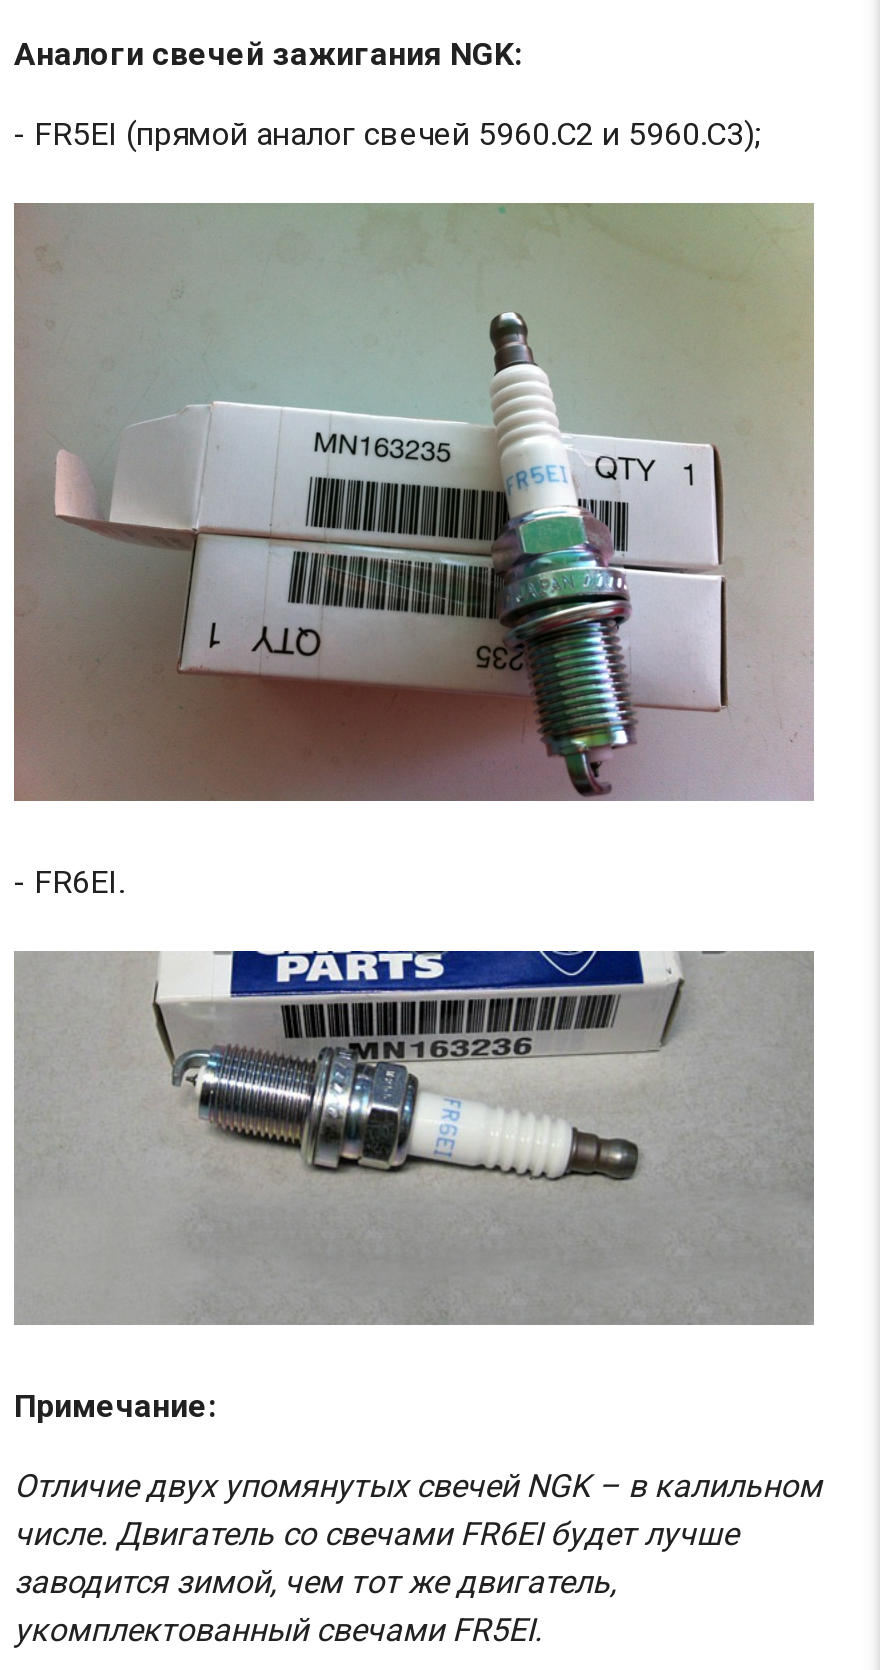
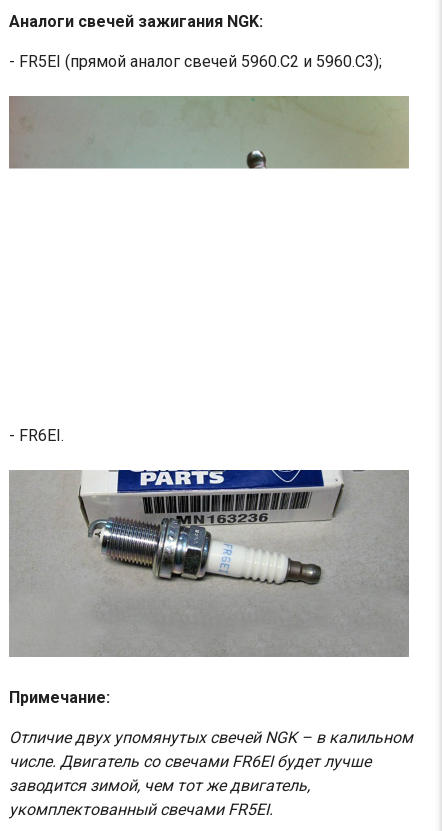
- [image]
